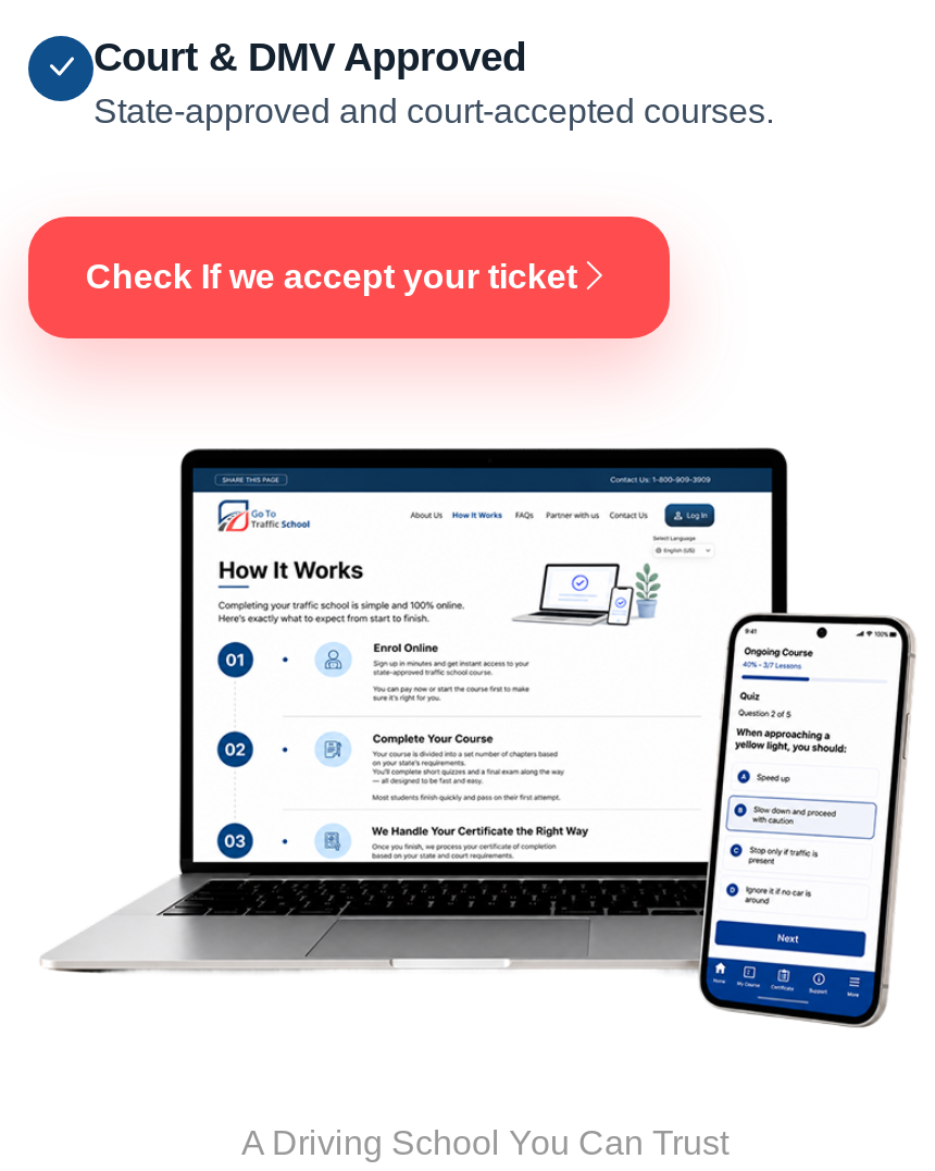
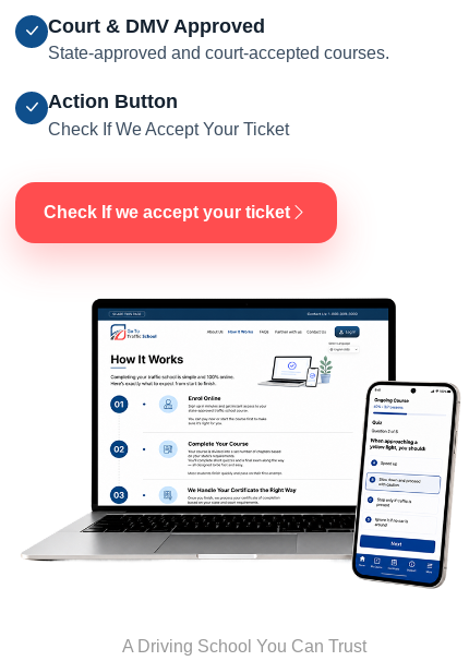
+ Action Button
+ Check If We Accept Your Ticket
